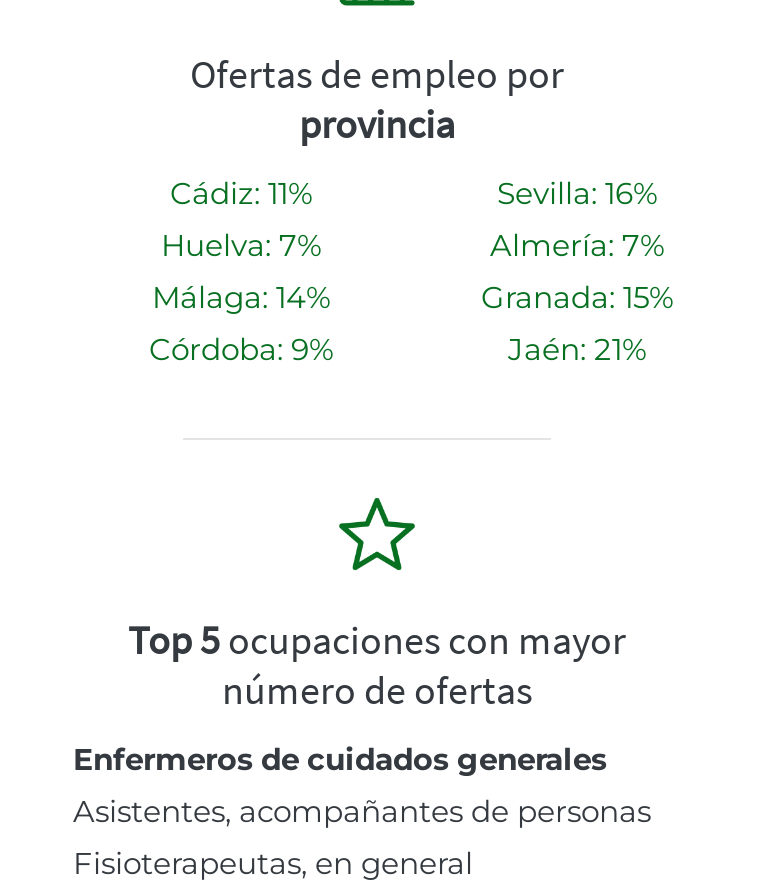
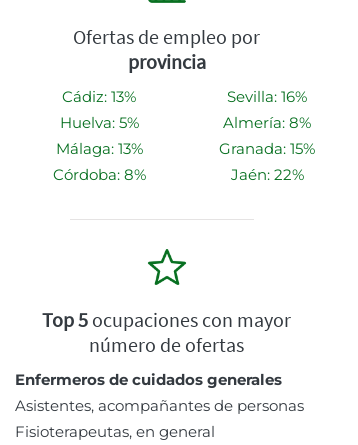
- Cádiz: 11%
+ Cádiz: 13%

- Huelva: 7%
+ Huelva: 5%

- Almería: 7%
+ Almería: 8%

- Málaga: 14%
+ Málaga: 13%

- Córdoba: 9%
+ Córdoba: 8%

- Jaén: 21%
+ Jaén: 22%
